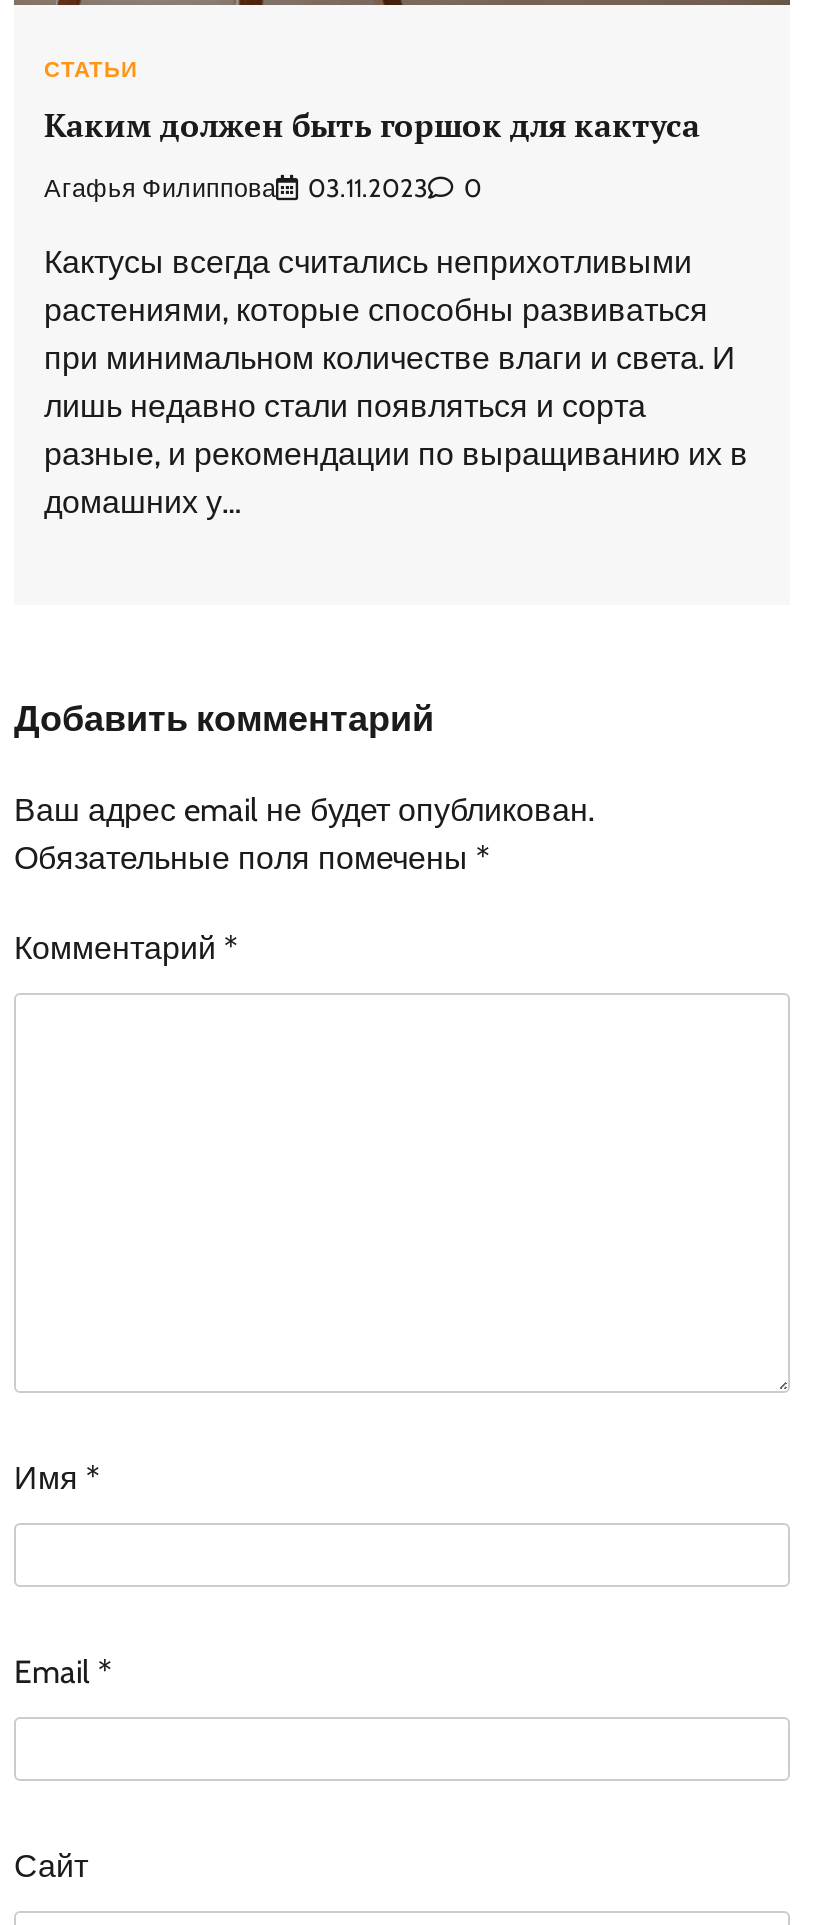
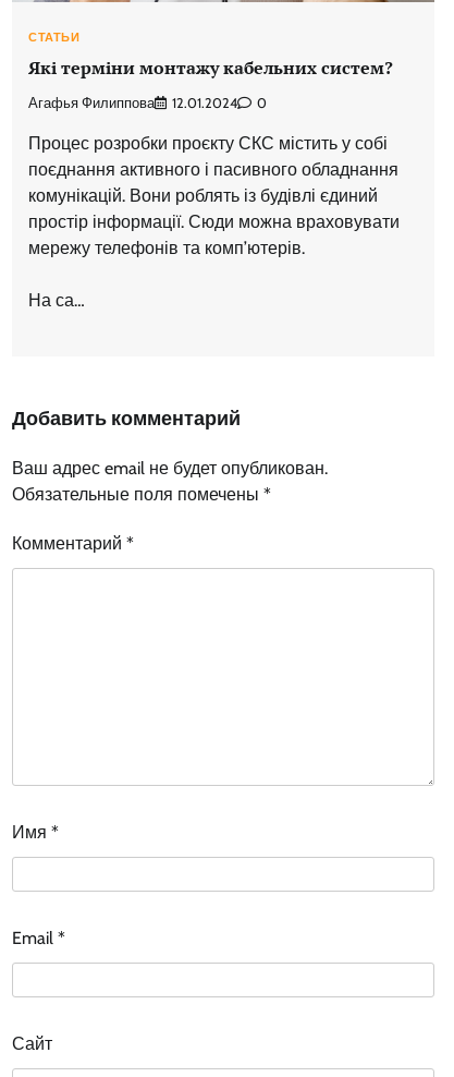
- Каким должен быть горшок для кактуса
+ Які терміни монтажу кабельних систем?

- 03.11.2023
+ 12.01.2024

- Кактусы всегда считались неприхотливыми
- растениями, которые способны развиваться
- при минимальном количестве влаги и света. И
- лишь недавно стали появляться и сорта
- разные, и рекомендации по выращиванию их в
- домашних у…
+ Процес розробки проєкту СКС містить у собі
+ поєднання активного і пасивного обладнання
+ комунікацій. Вони роблять із будівлі єдиний
+ простір інформації. Сюди можна враховувати
+ мережу телефонів та комп’ютерів.
+ На са…
